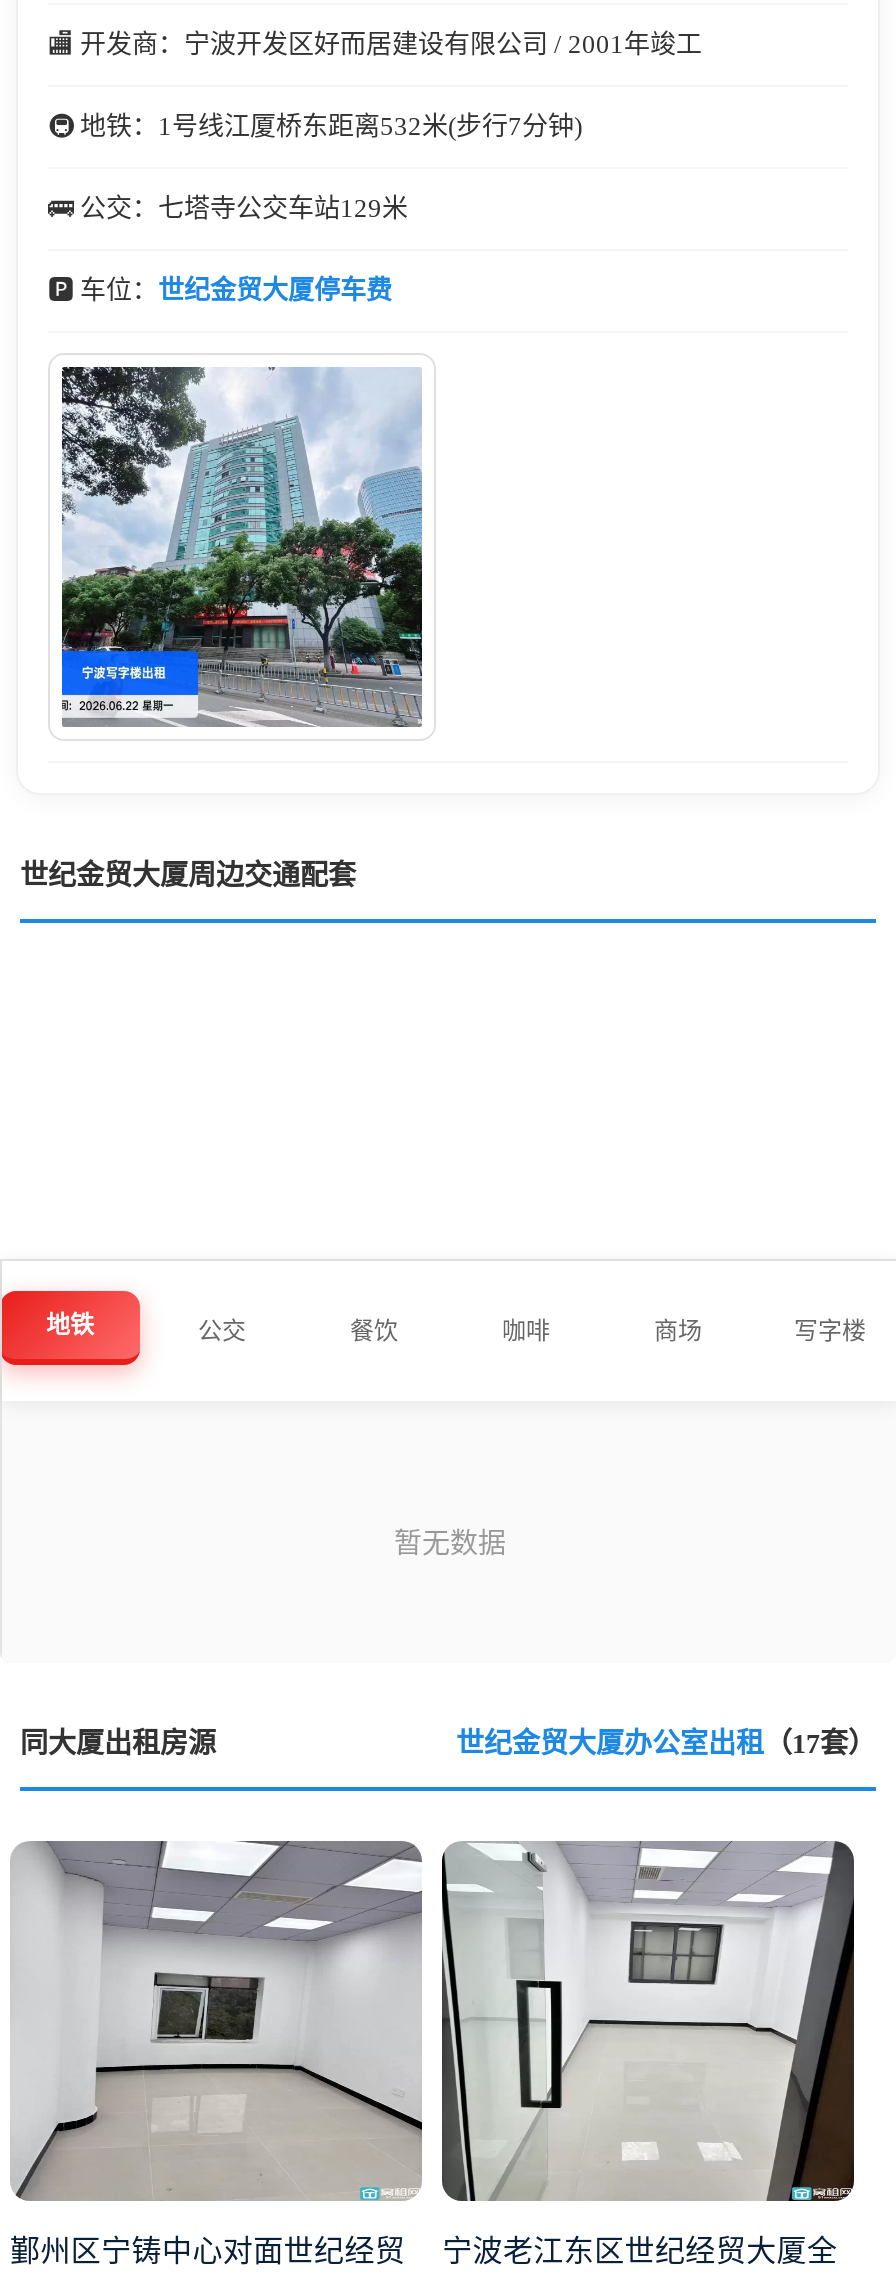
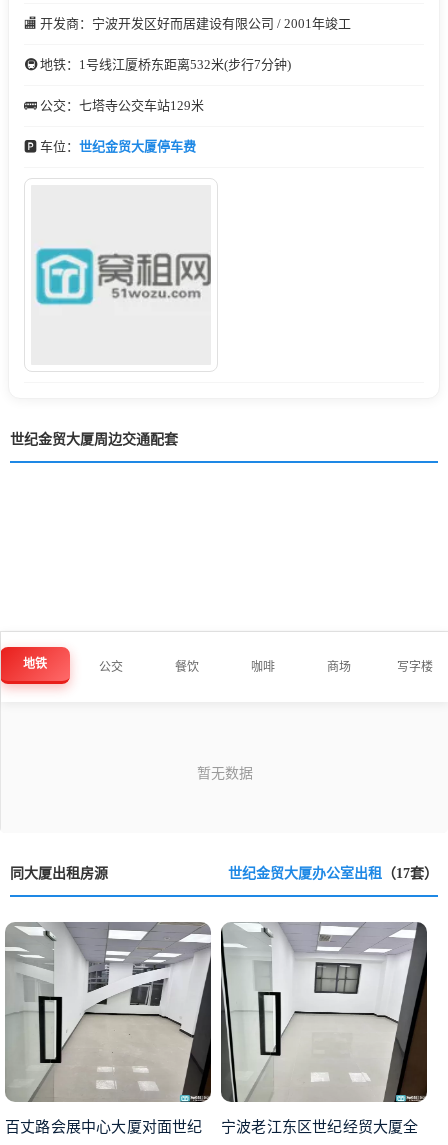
- [image]
+ [image]

- [image]
- 鄞州区宁铸中心对面世纪经贸
+ [image]
+ 百丈路会展中心大厦对面世纪
